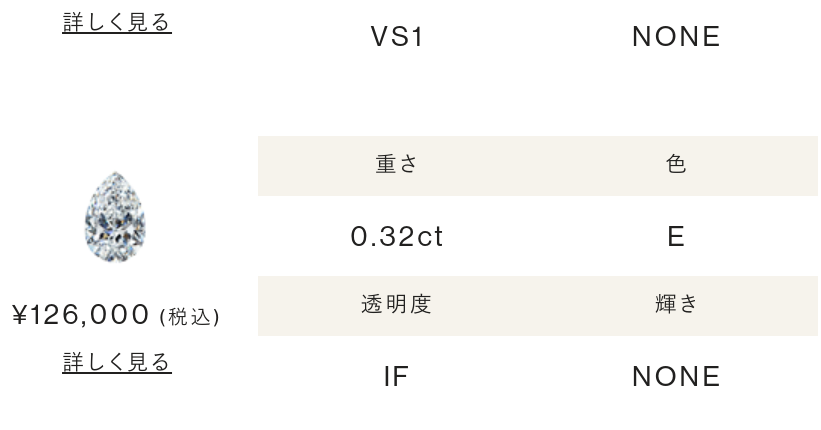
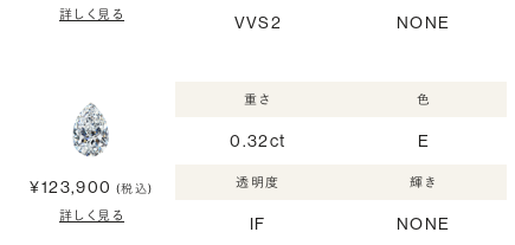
- VS1
+ VVS2

- ¥126,000 (税込)
+ ¥123,900 (税込)
